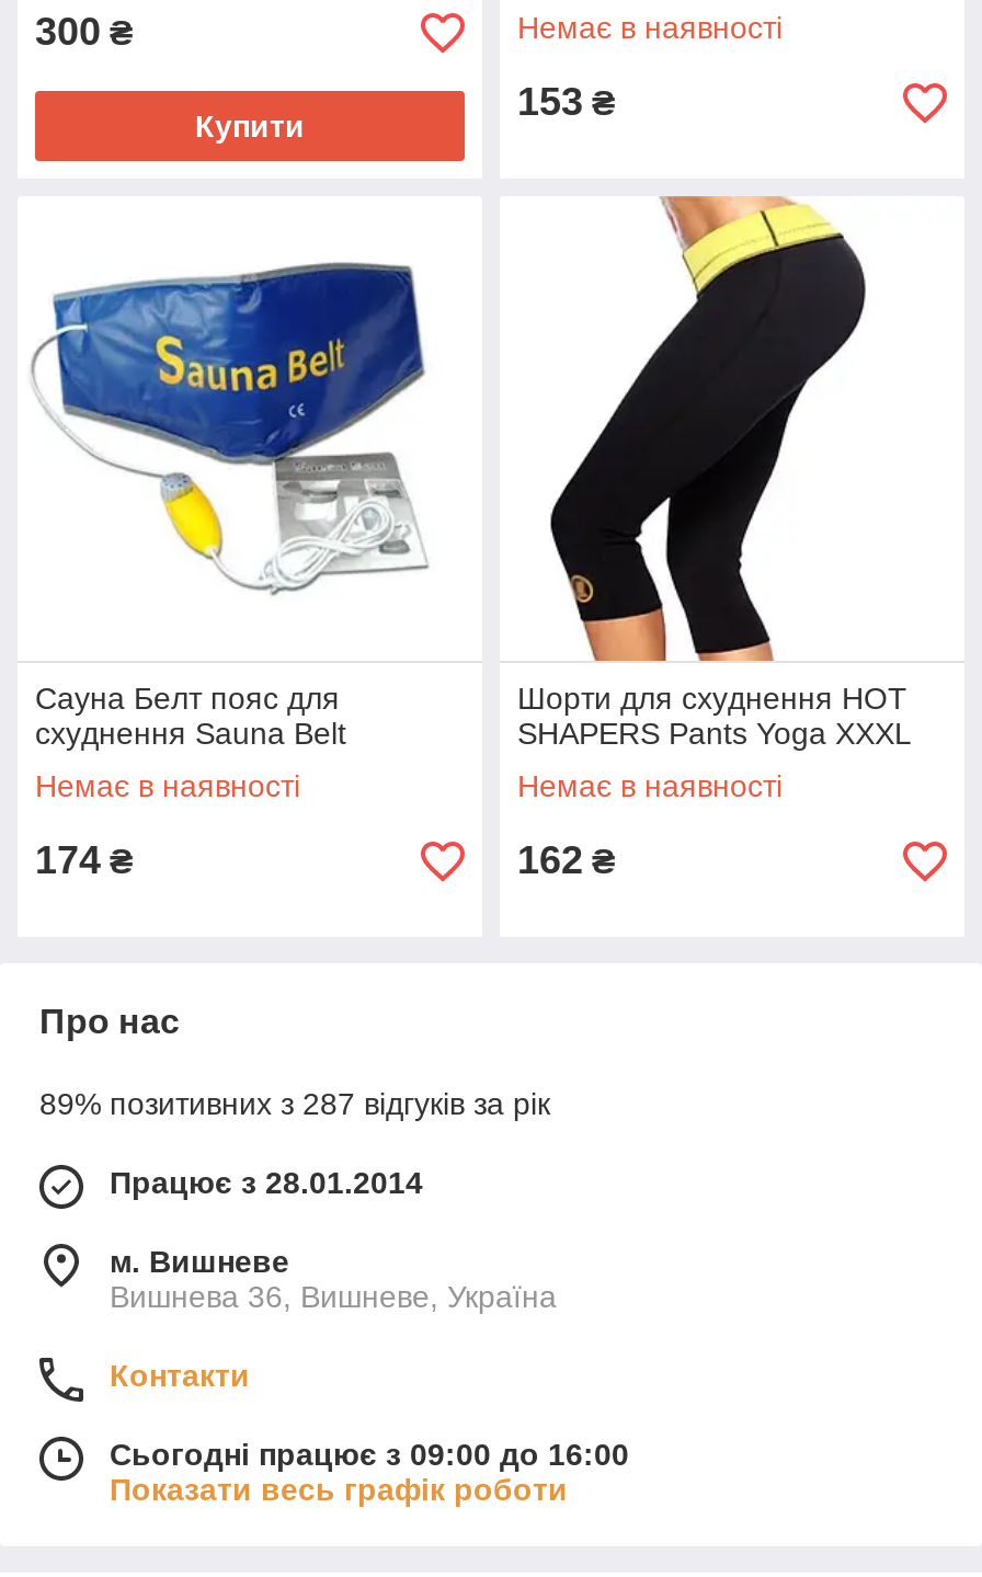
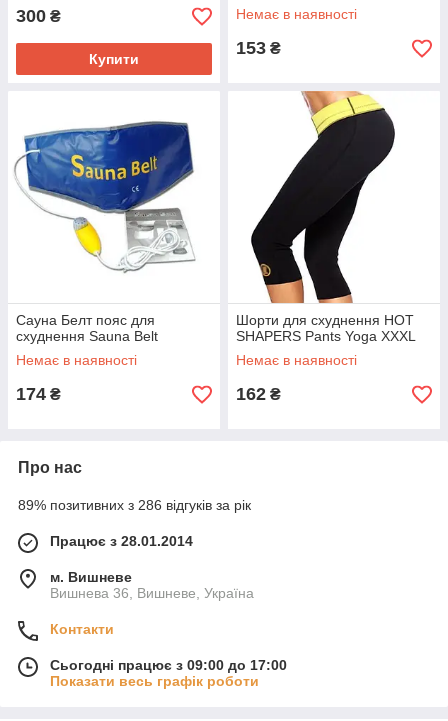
- 89% позитивних з 287 відгуків за рік
+ 89% позитивних з 286 відгуків за рік

- Сьогодні працює з 09:00 до 16:00
+ Сьогодні працює з 09:00 до 17:00
